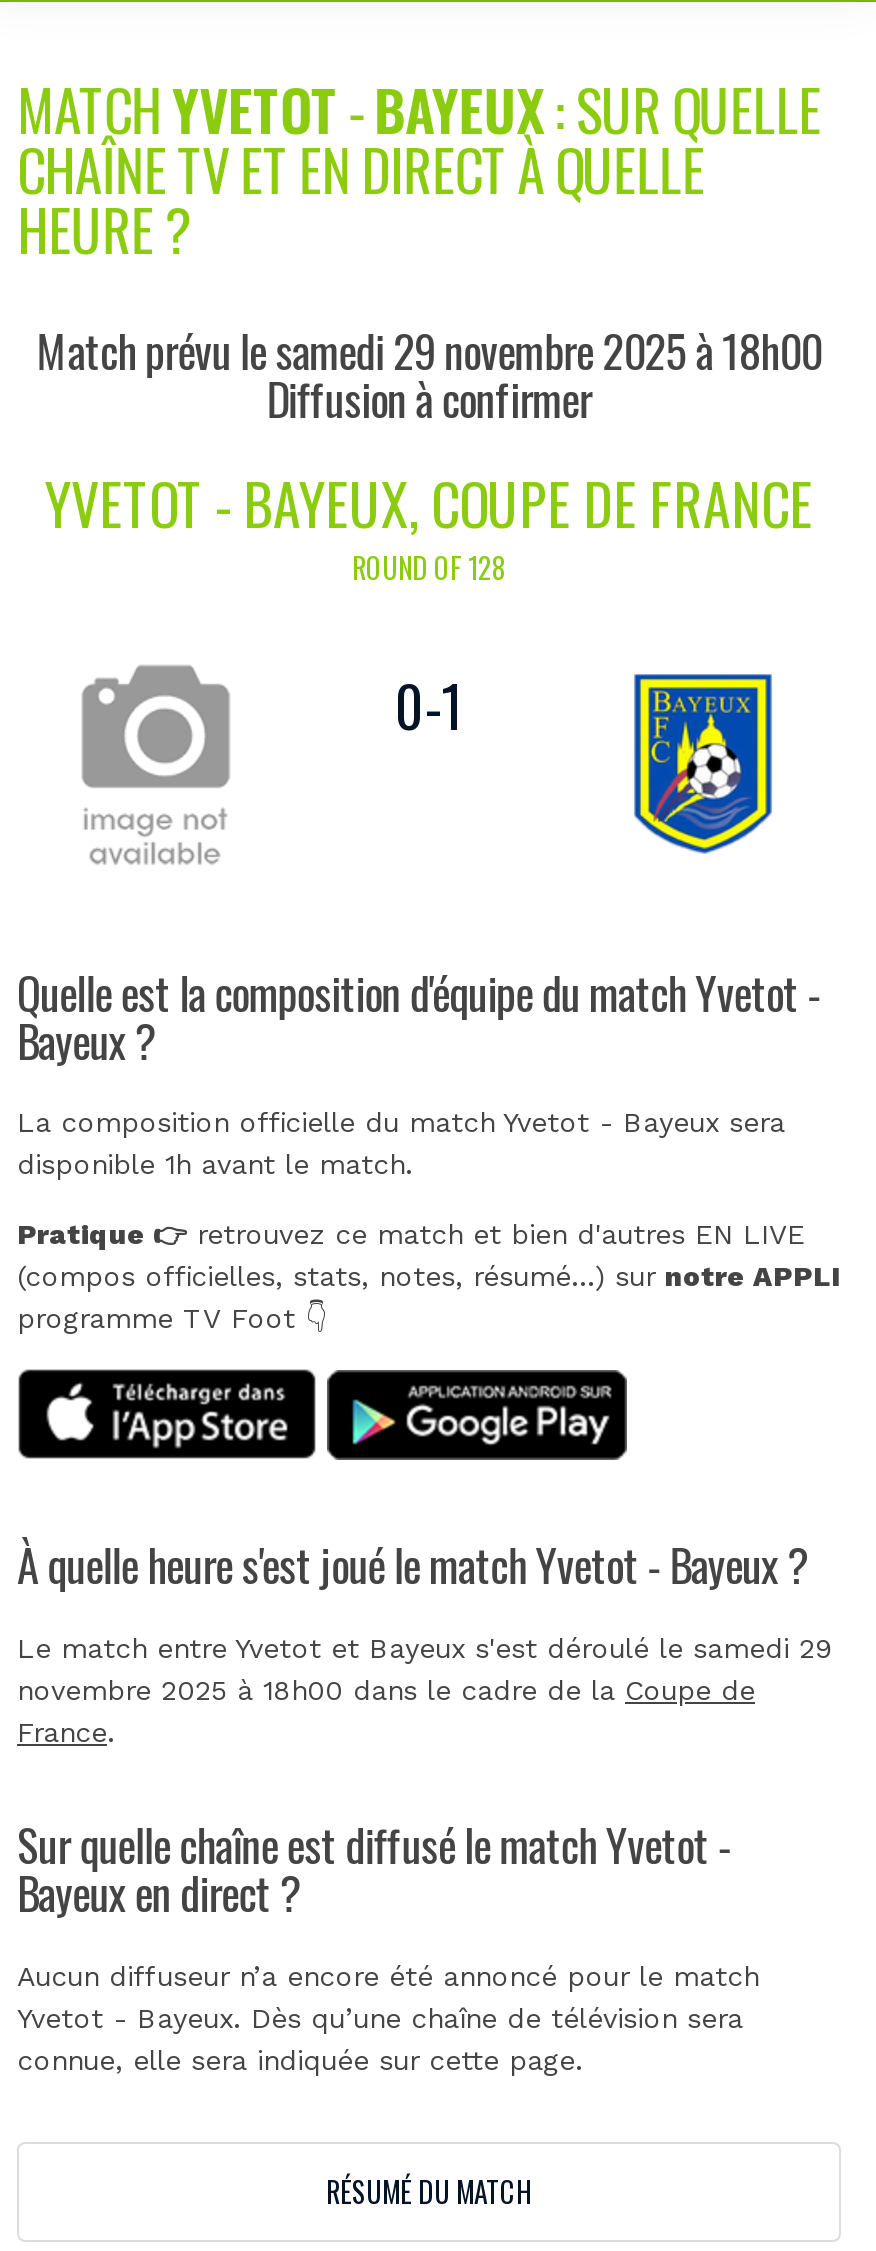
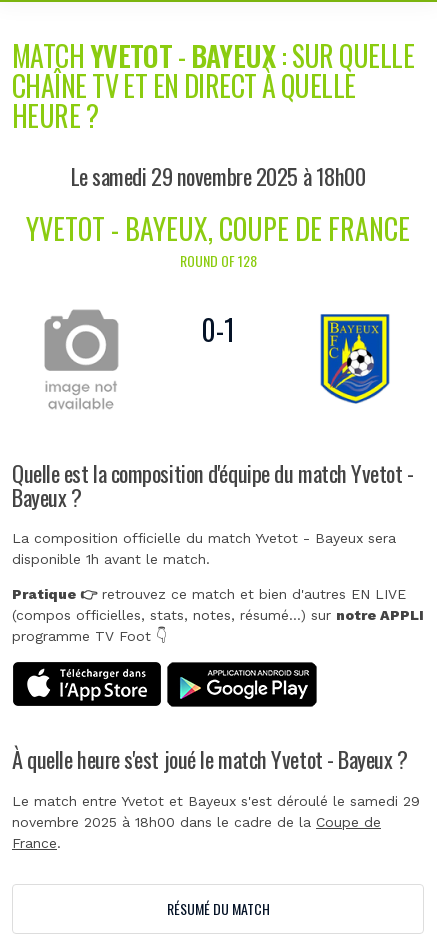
- Match prévu le samedi 29 novembre 2025 à 18h00
- Diffusion à confirmer
+ Le samedi 29 novembre 2025 à 18h00

- Sur quelle chaîne est diffusé le match Yvetot -
- Bayeux en direct ?
- Aucun diffuseur n’a encore été annoncé pour le match
- Yvetot - Bayeux. Dès qu’une chaîne de télévision sera
- connue, elle sera indiquée sur cette page.
